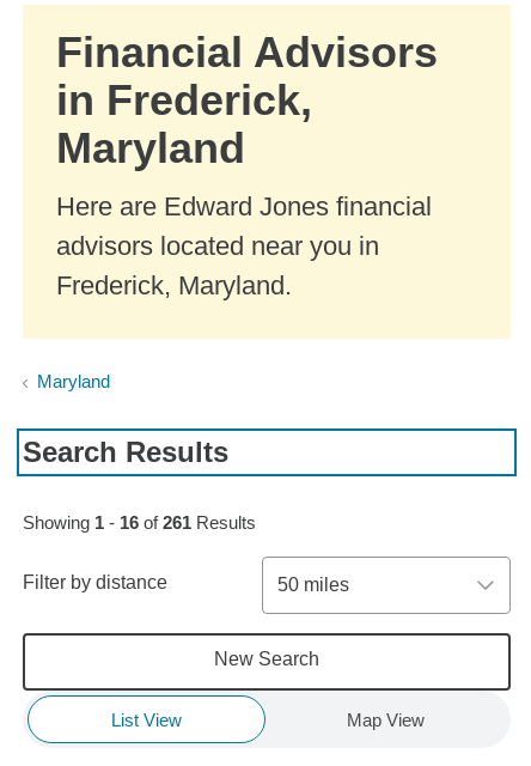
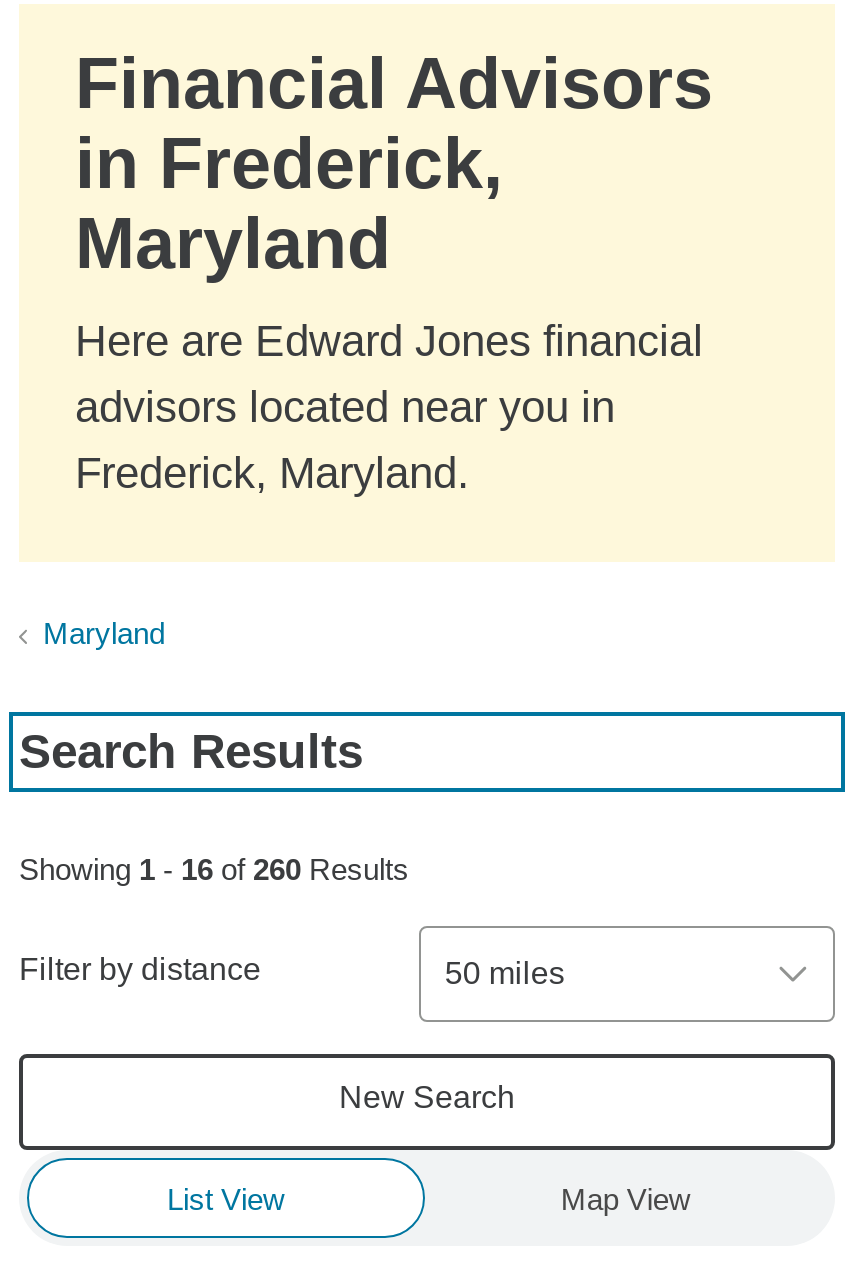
- Showing 1 - 16 of 261 Results
+ Showing 1 - 16 of 260 Results
